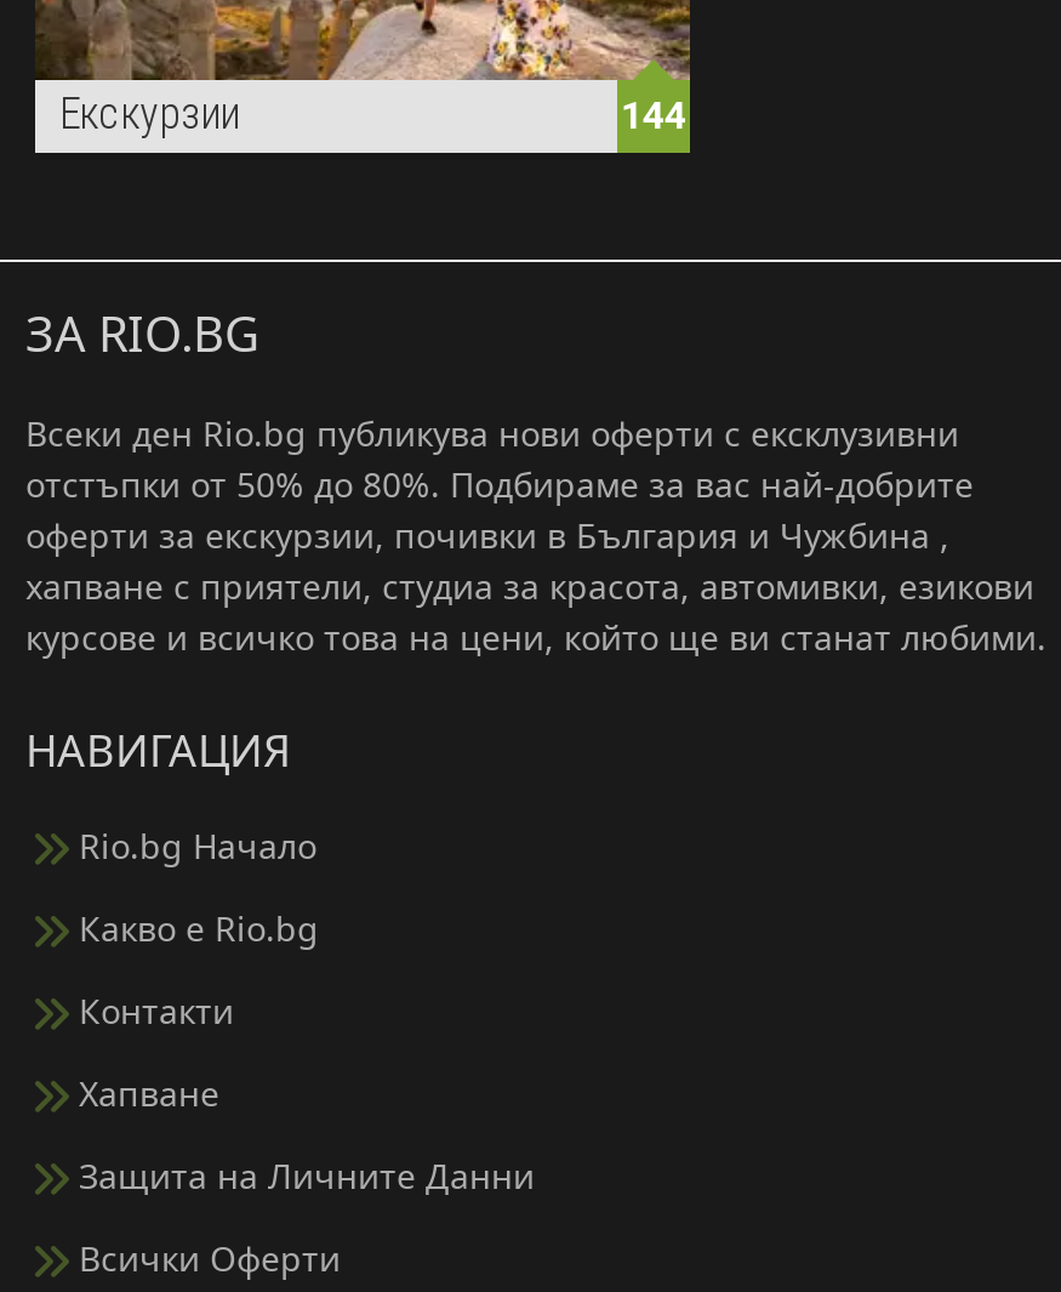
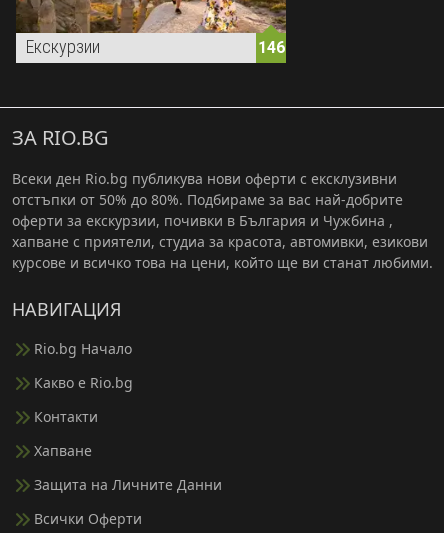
- 144
+ 146
